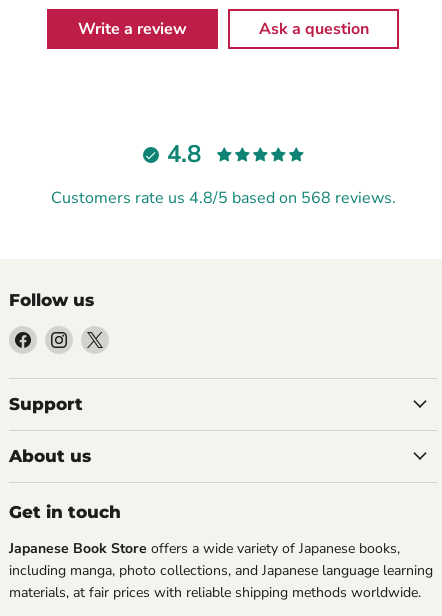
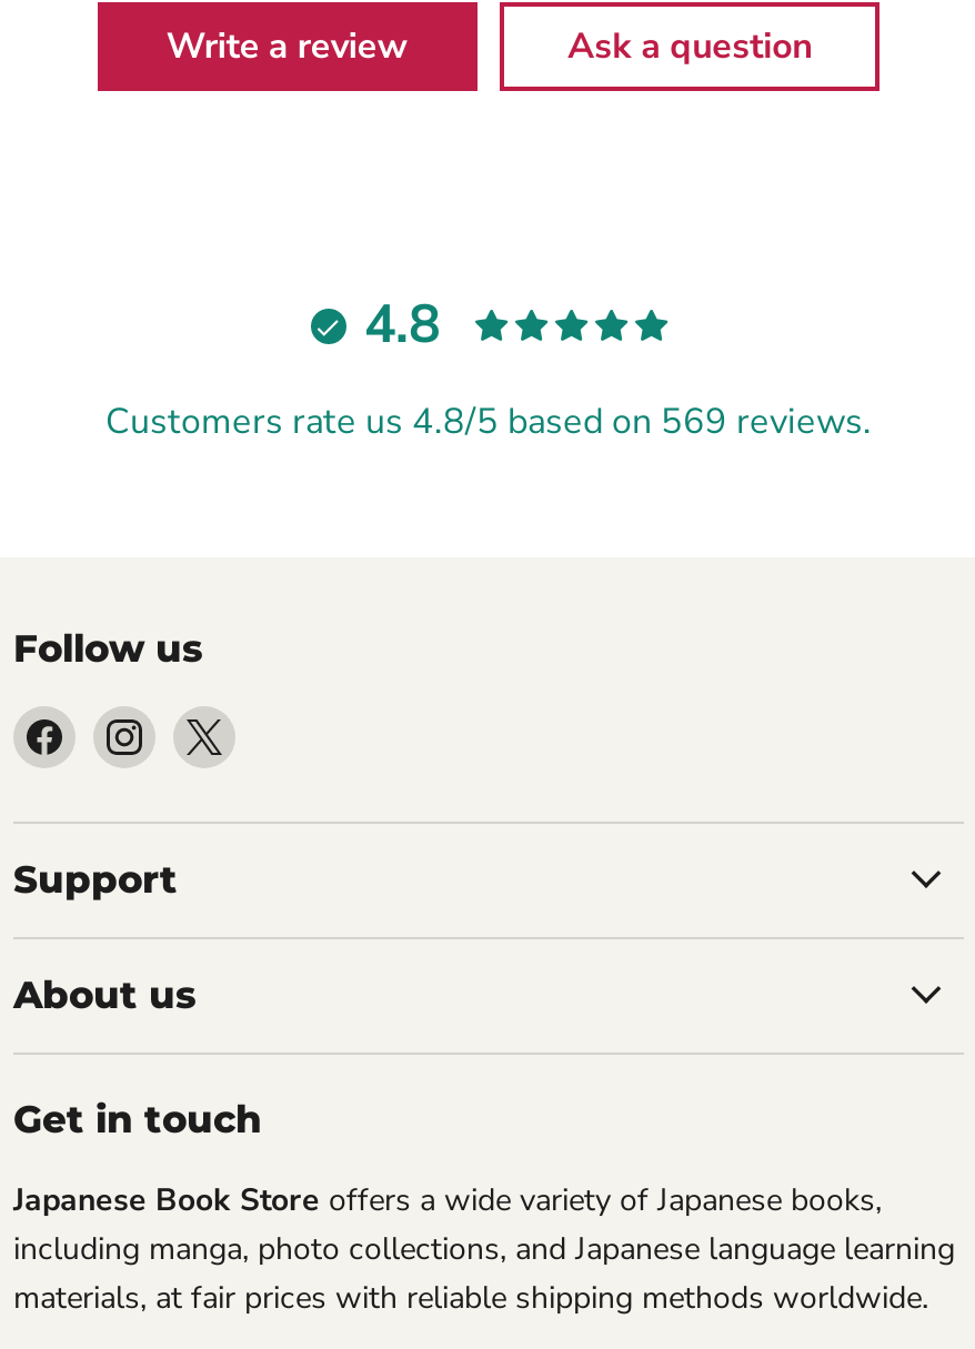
- Customers rate us 4.8/5 based on 568 reviews.
+ Customers rate us 4.8/5 based on 569 reviews.
